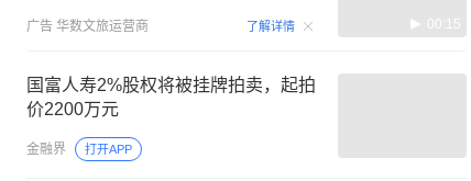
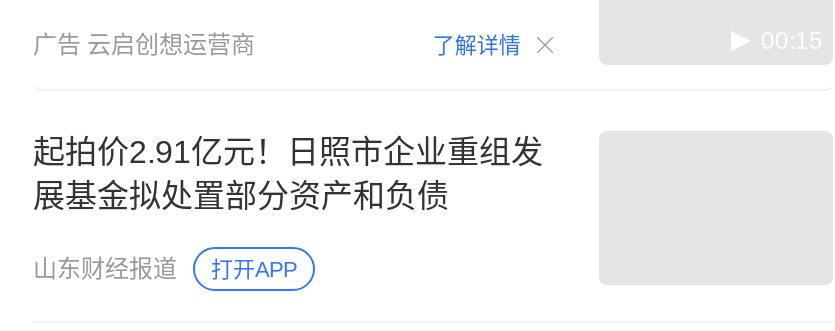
- 广告华数文旅运营商
+ 广告云启创想运营商

- 国富人寿2%股权将被挂牌拍卖，起拍
- 价2200万元
+ 起拍价2.91亿元！日照市企业重组发
+ 展基金拟处置部分资产和负债

- 金融界
+ 山东财经报道
